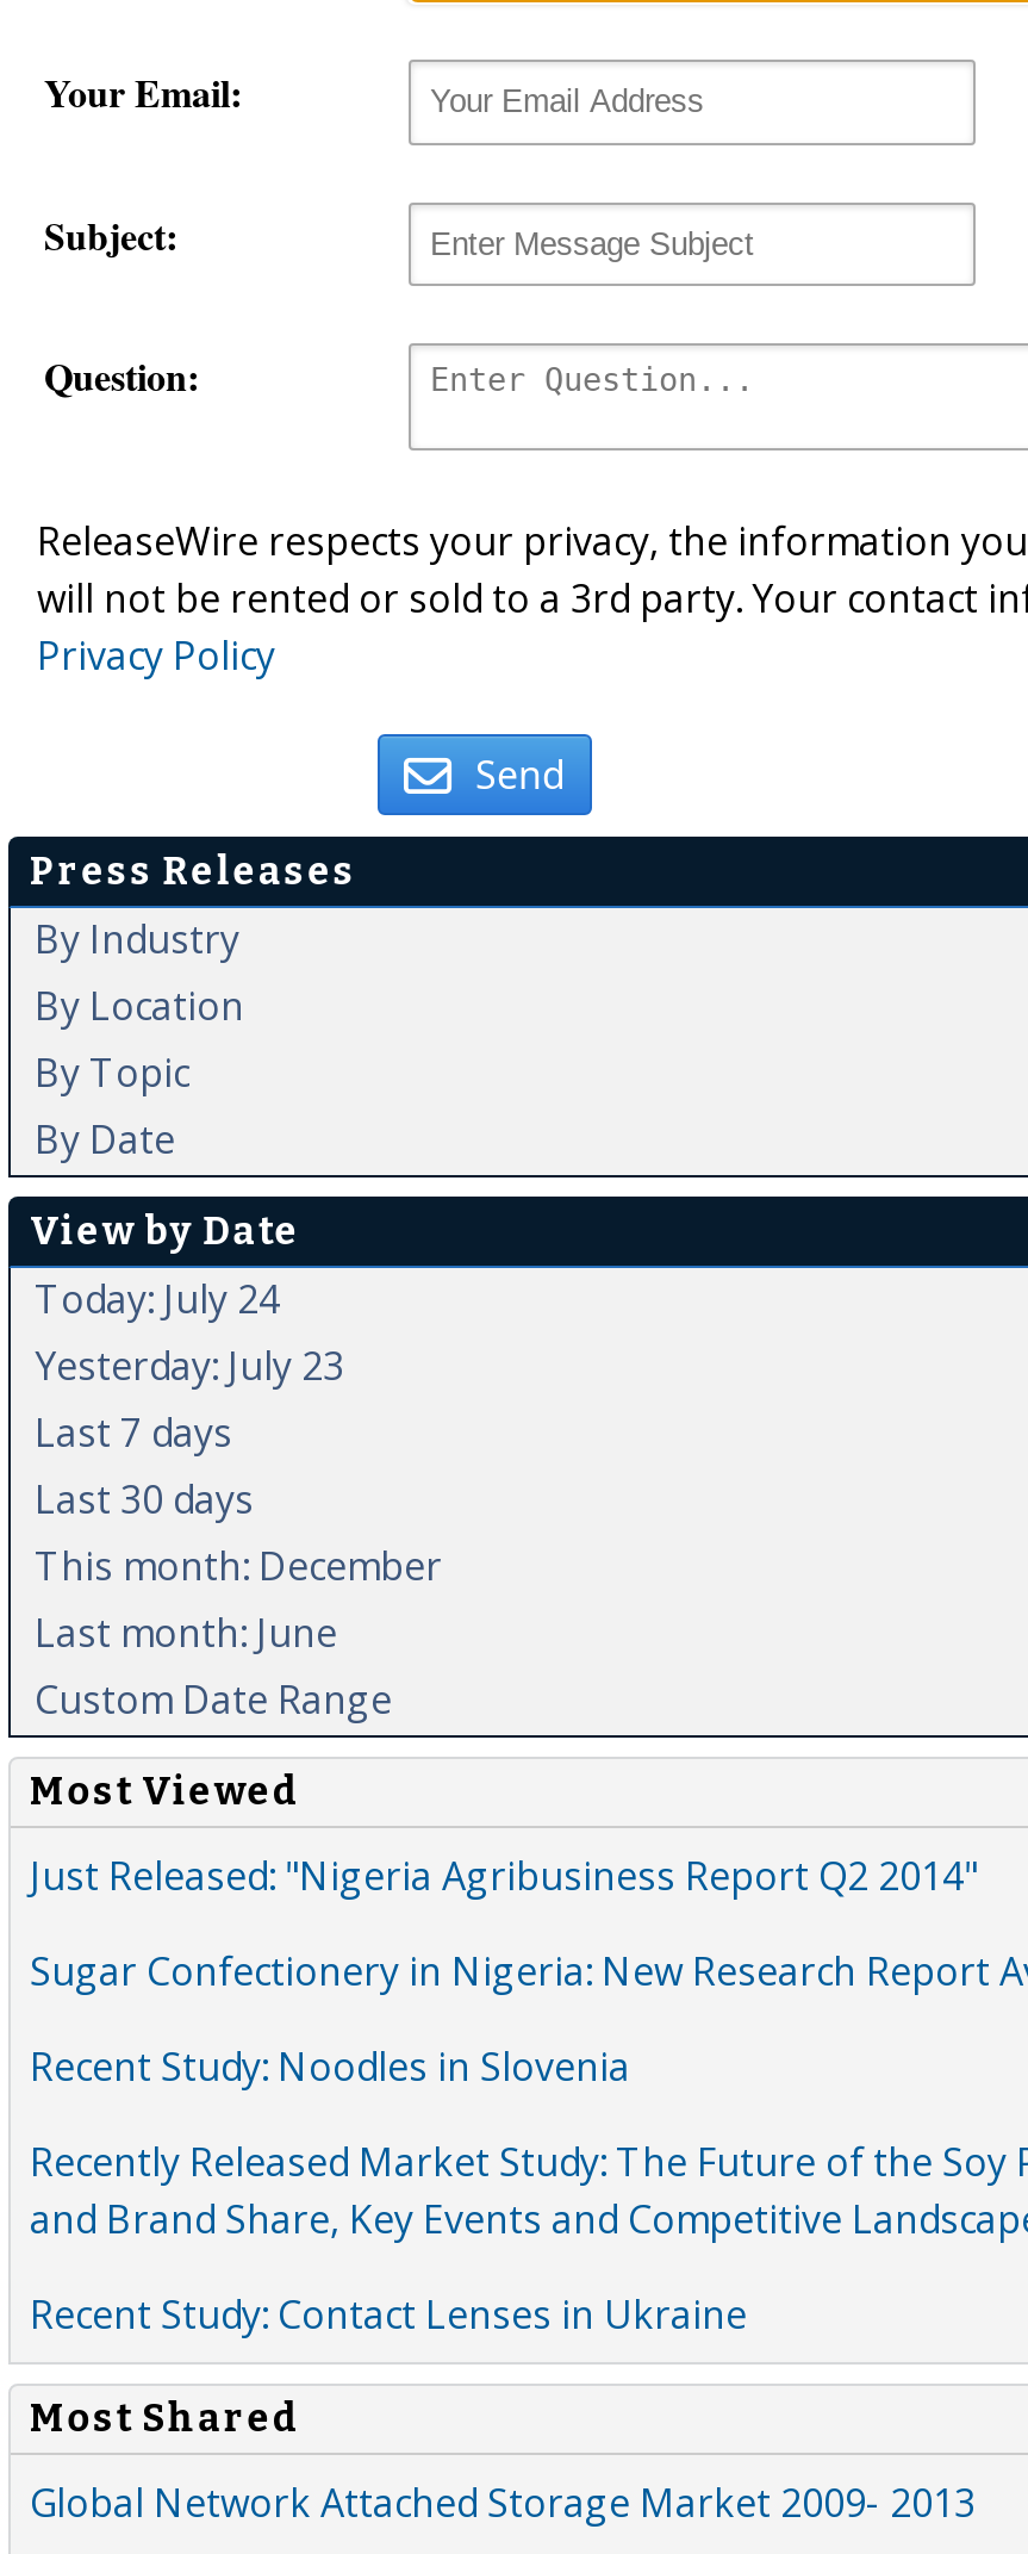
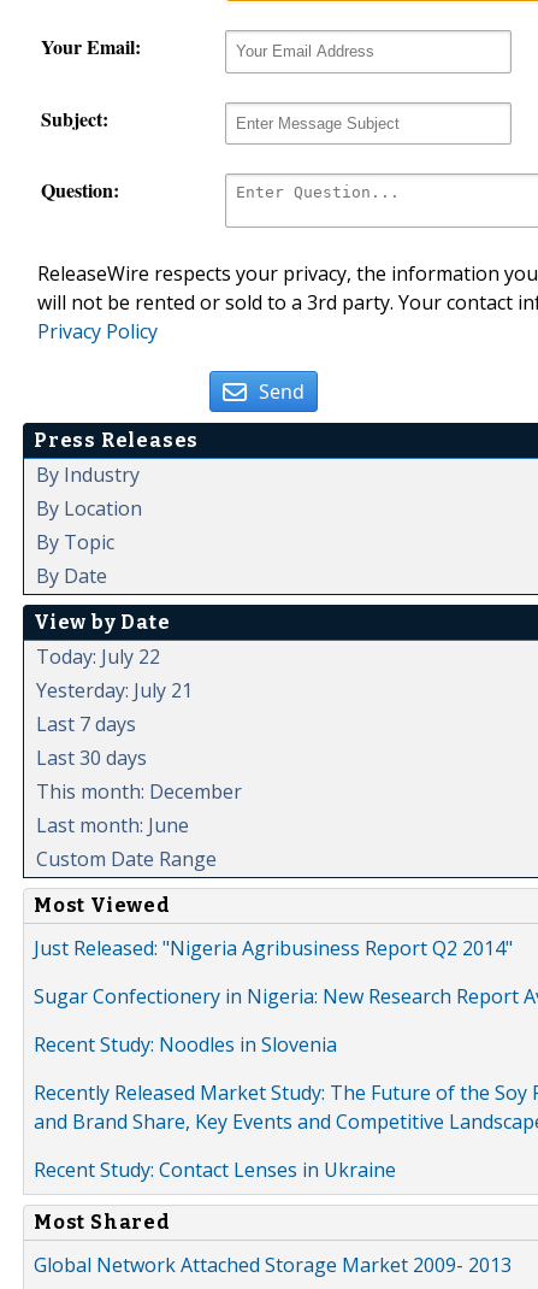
- Today: July 24
+ Today: July 22

- Yesterday: July 23
+ Yesterday: July 21
